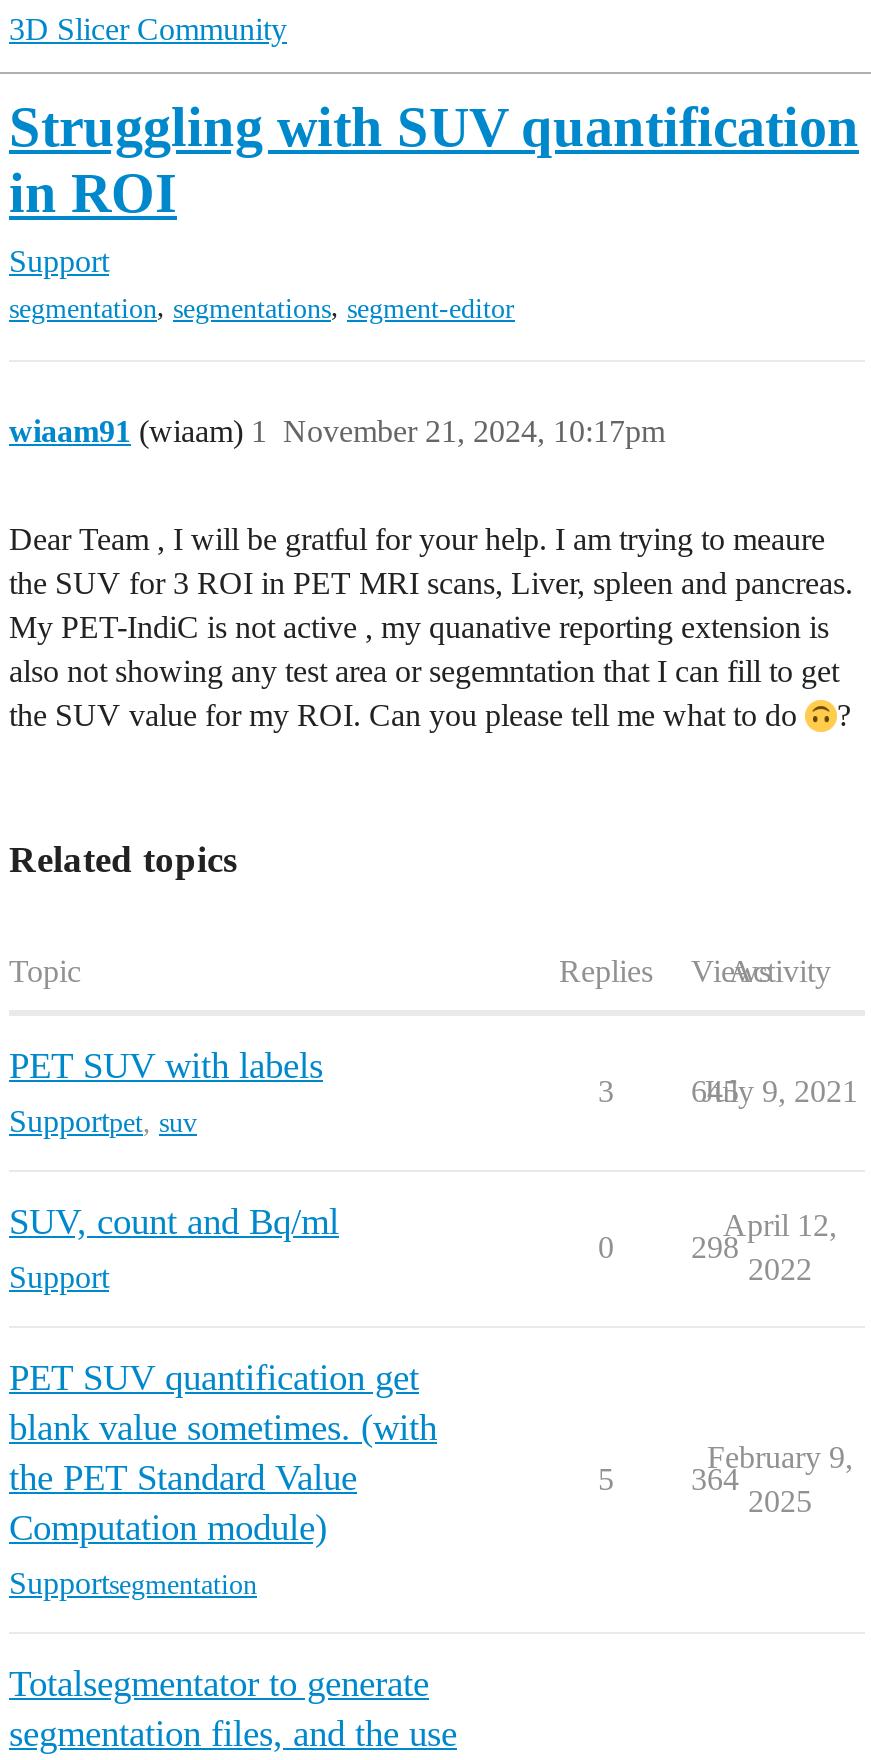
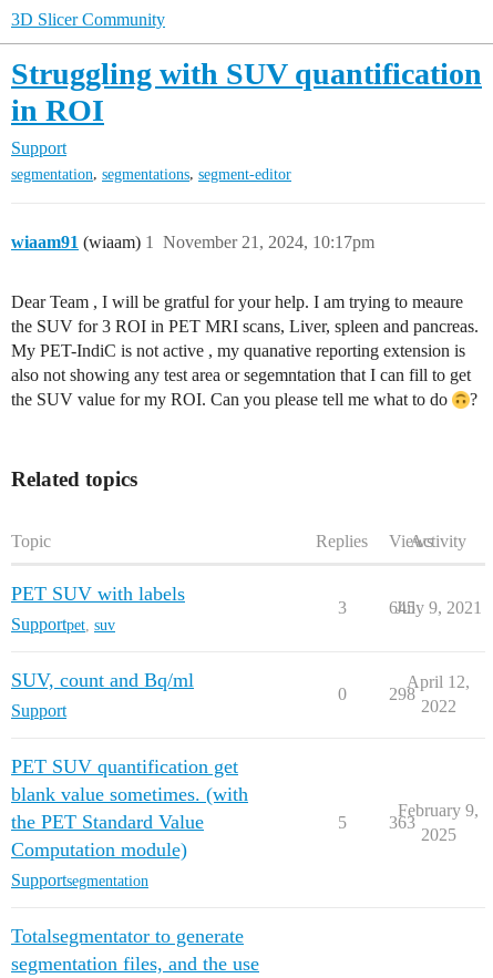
- 364
+ 363
